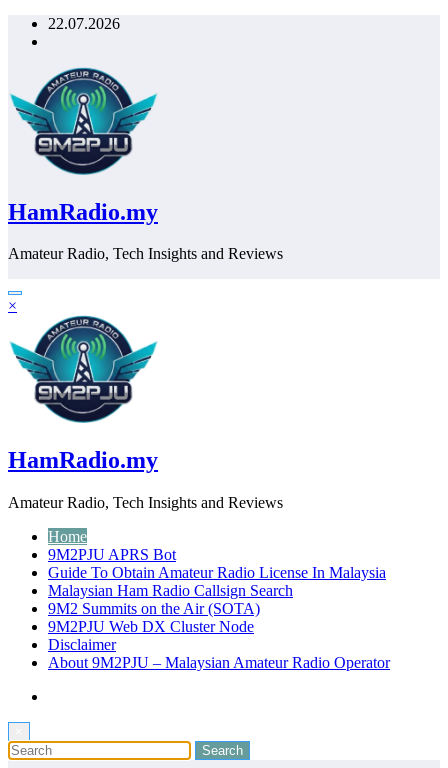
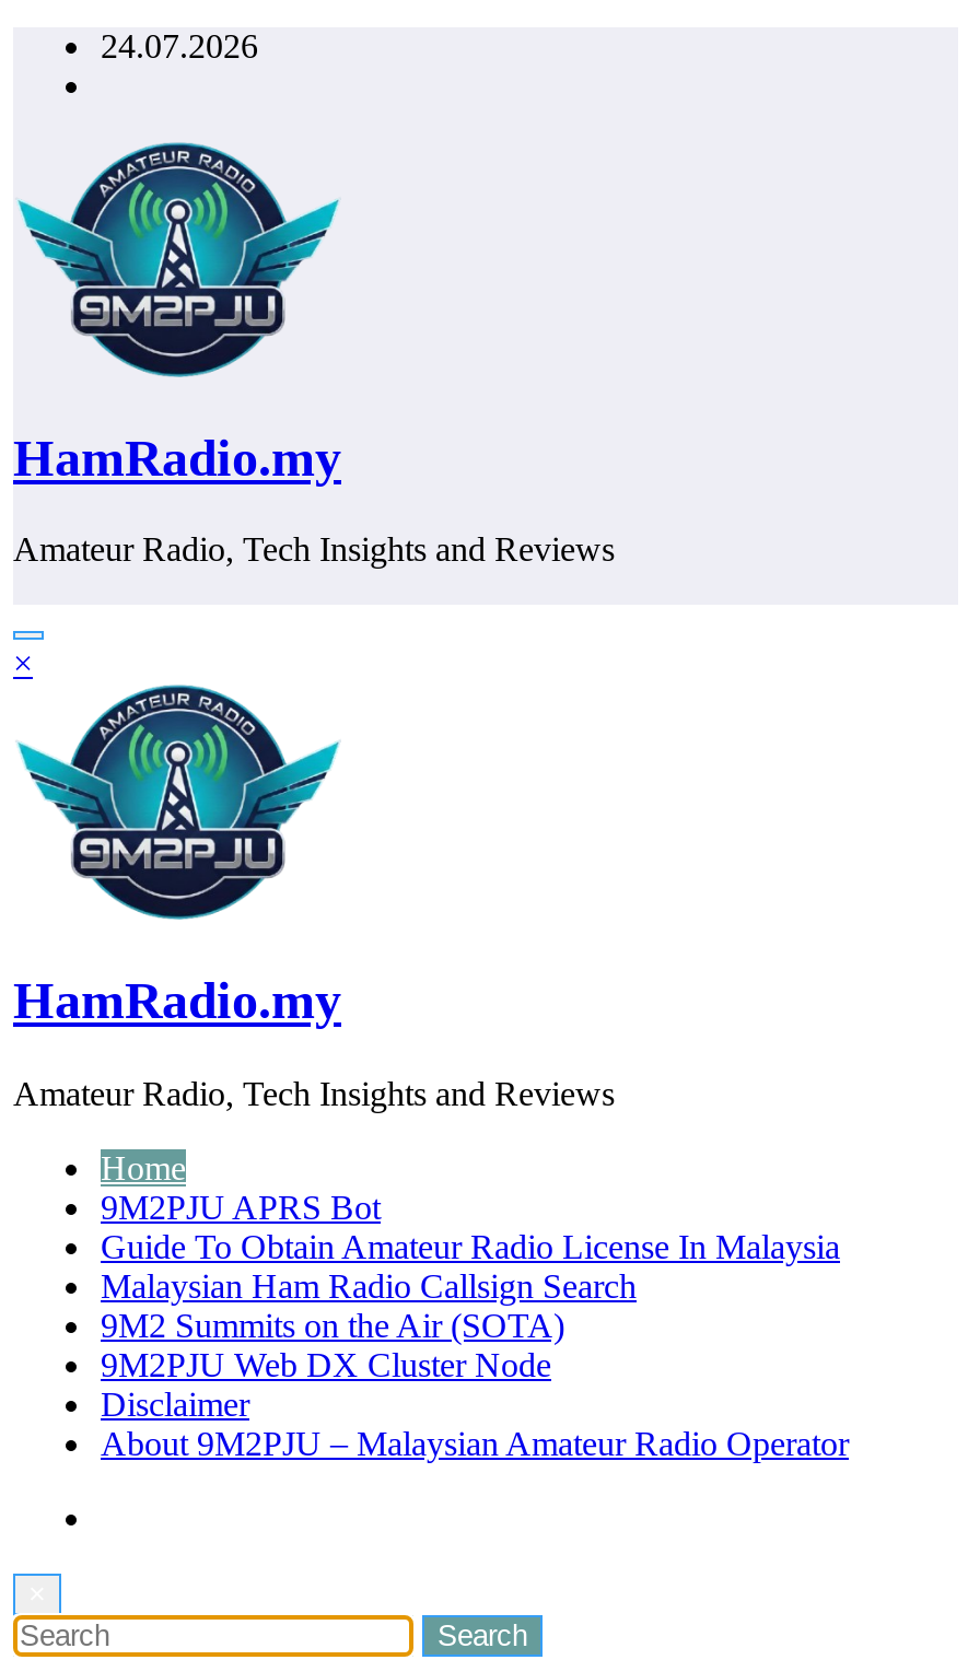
- 22.07.2026
+ 24.07.2026
